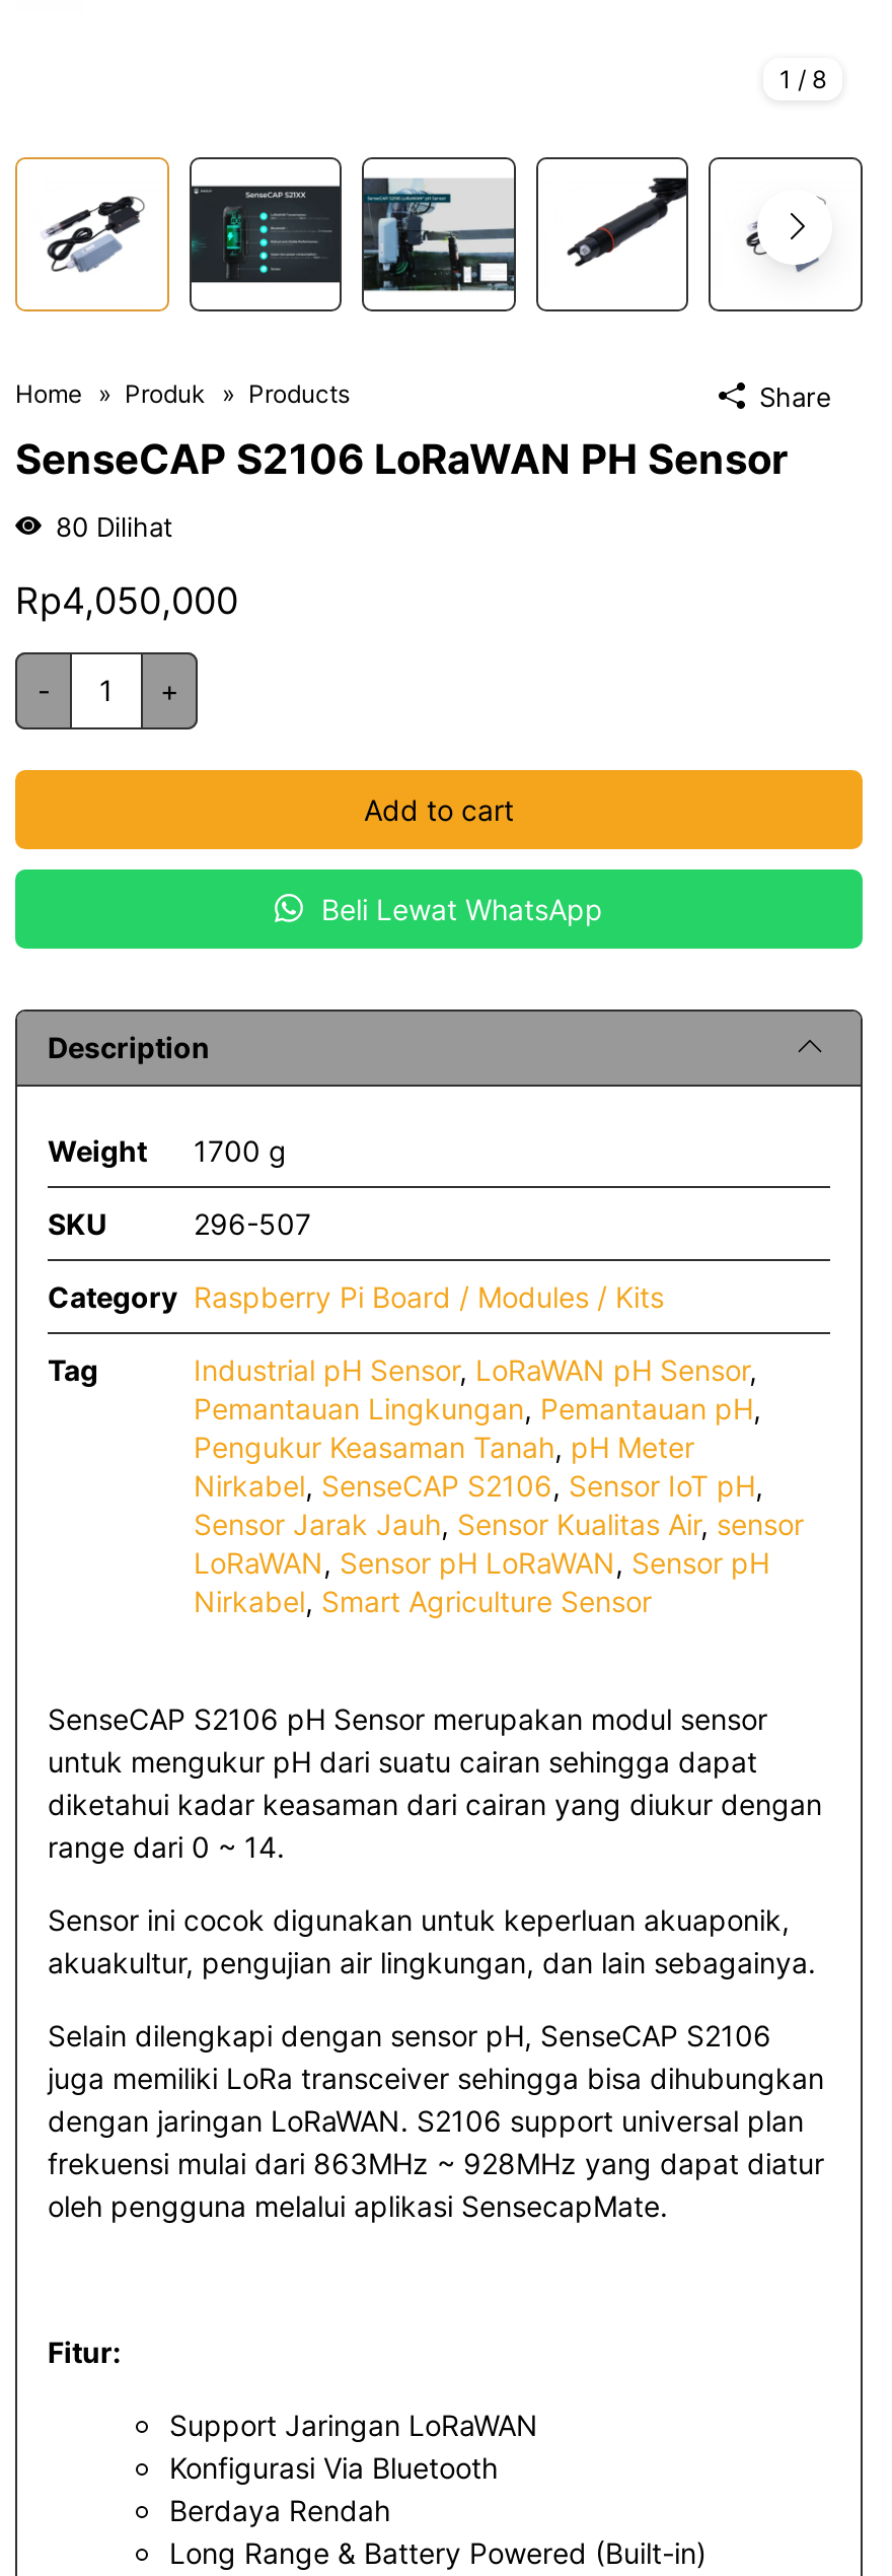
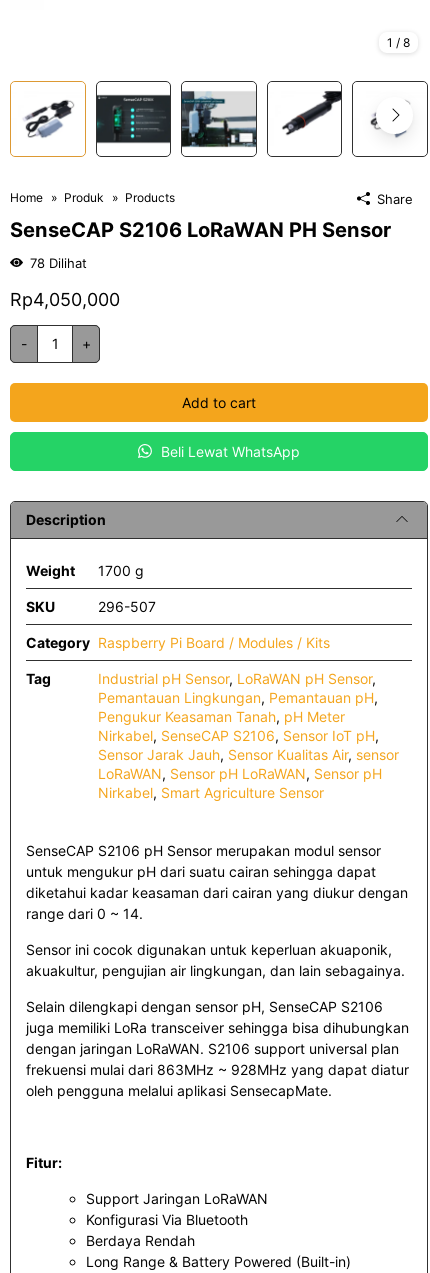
- 80 Dilihat
+ 78 Dilihat
